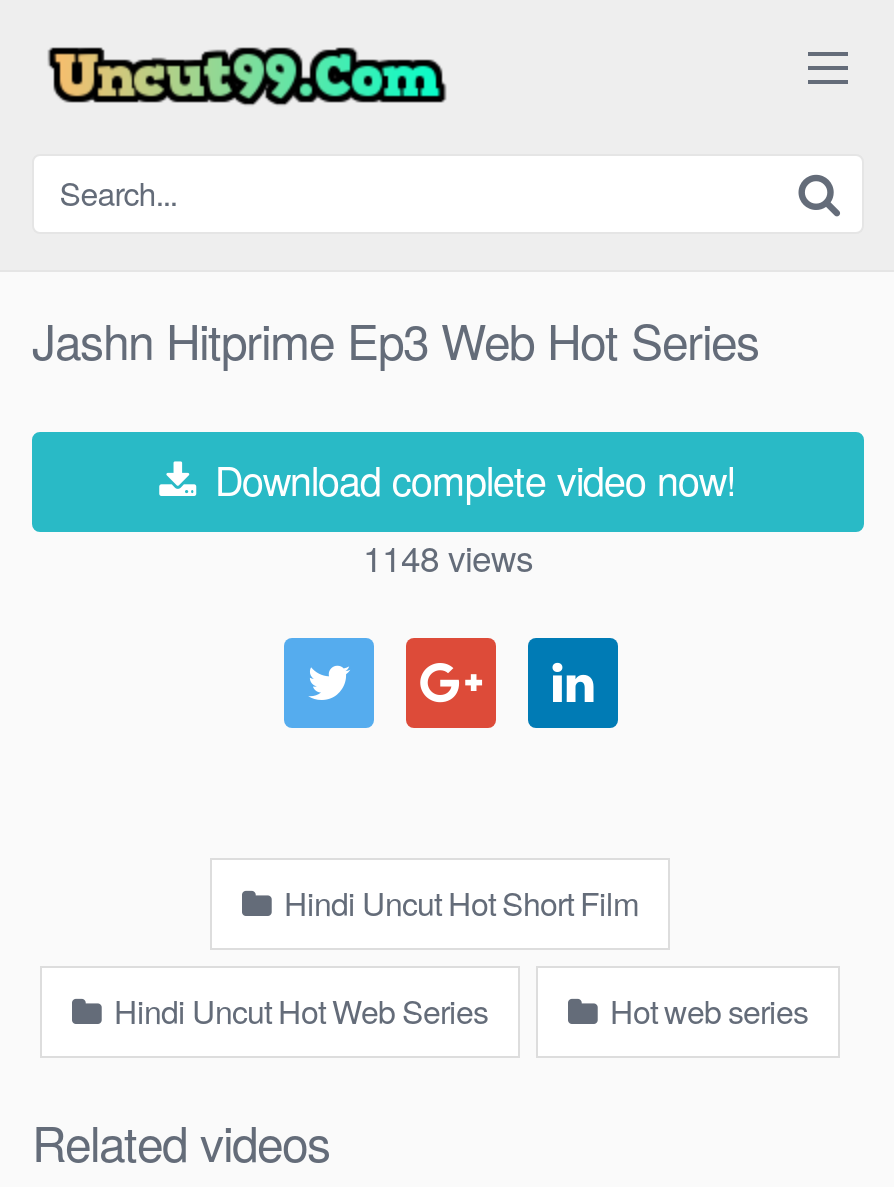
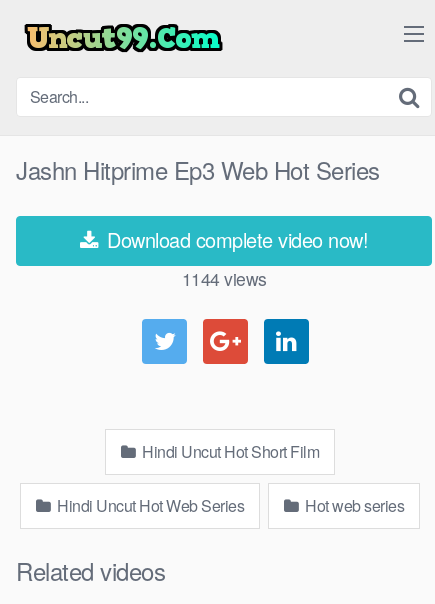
- 1148views
+ 1144views
